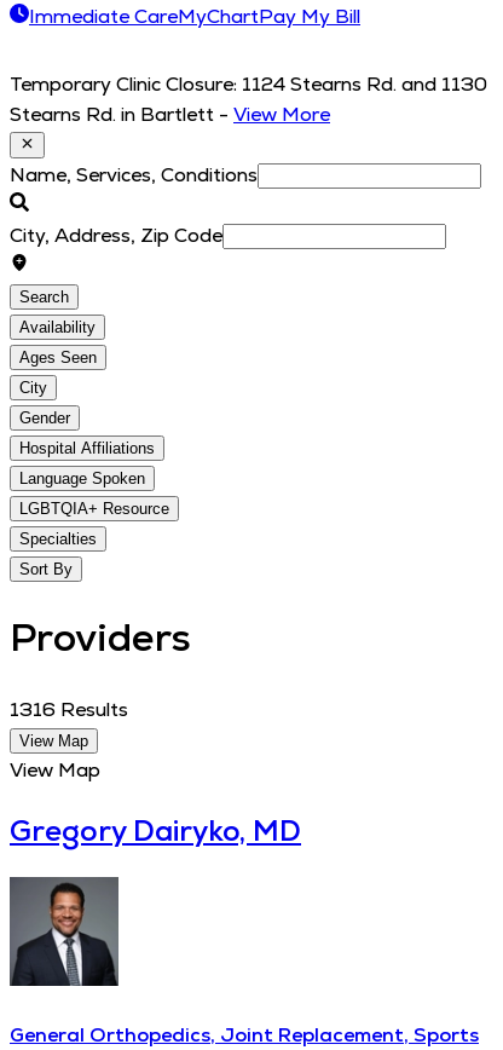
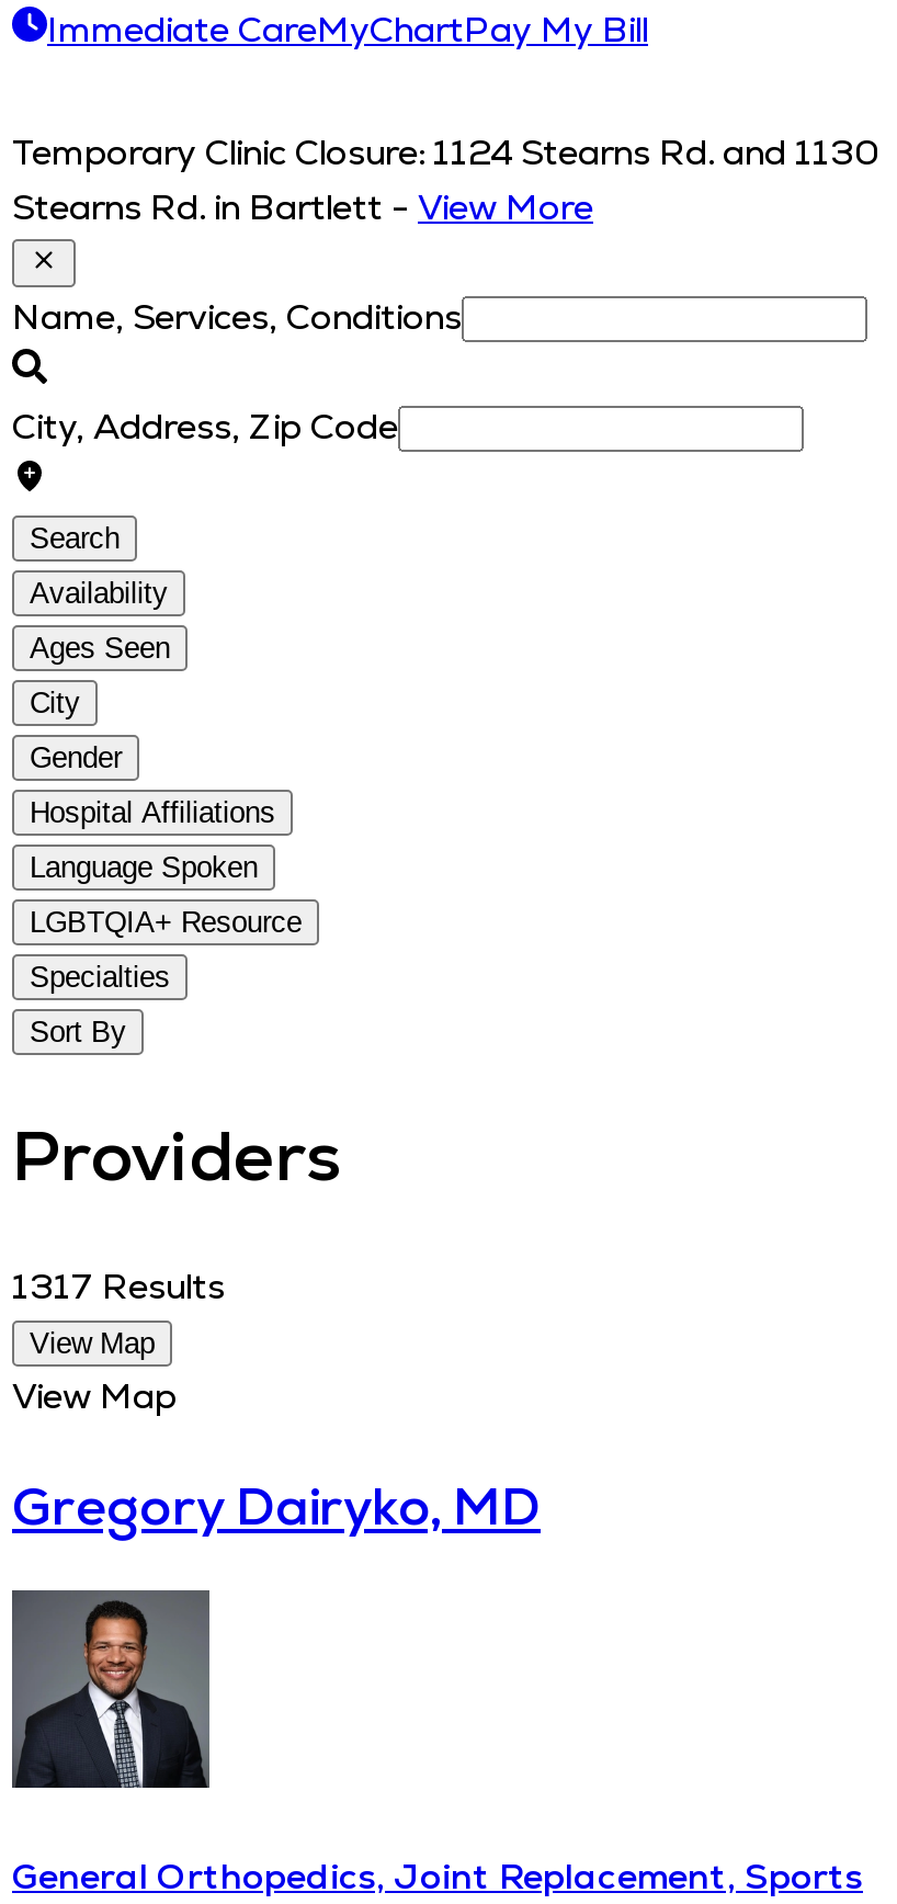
- 1316 Results
+ 1317 Results
